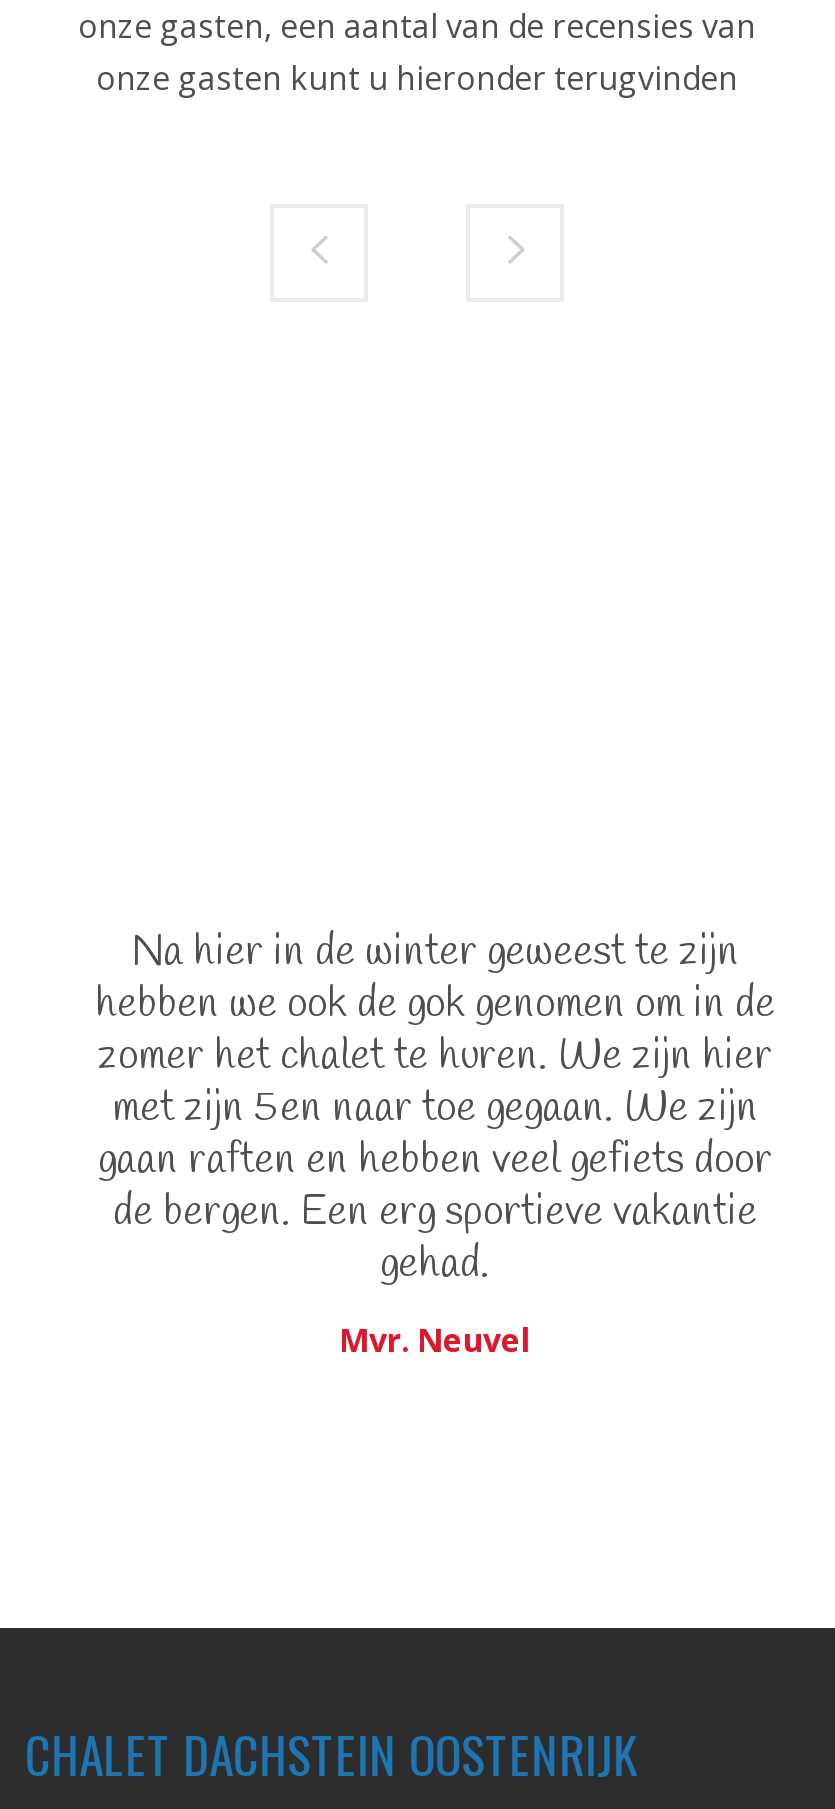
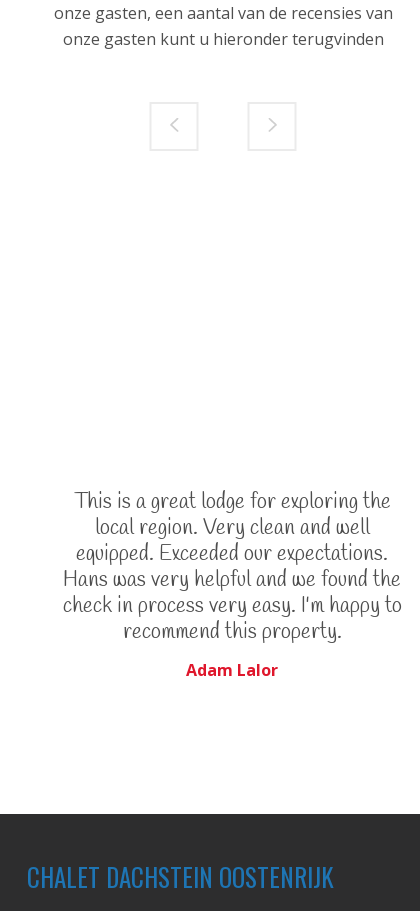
- Na hier in de winter geweest te zijn
- hebben we ook de gok genomen om in de
- zomer het chalet te huren. We zijn hier
- met zijn 5en naar toe gegaan. We zijn
- gaan raften en hebben veel gefiets door
- de bergen. Een erg sportieve vakantie
- gehad.
+ This is a great lodge for exploring the
+ local region. Very clean and well
+ equipped. Exceeded our expectations.
+ Hans was very helpful and we found the
+ check in process very easy. I'm happy to
+ recommend this property.

- Mvr. Neuvel
+ Adam Lalor
